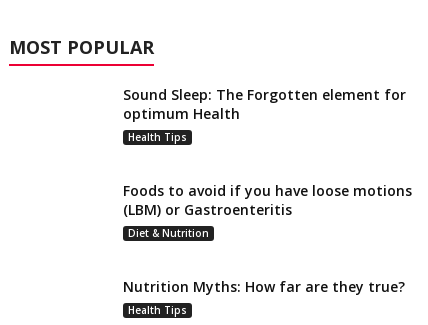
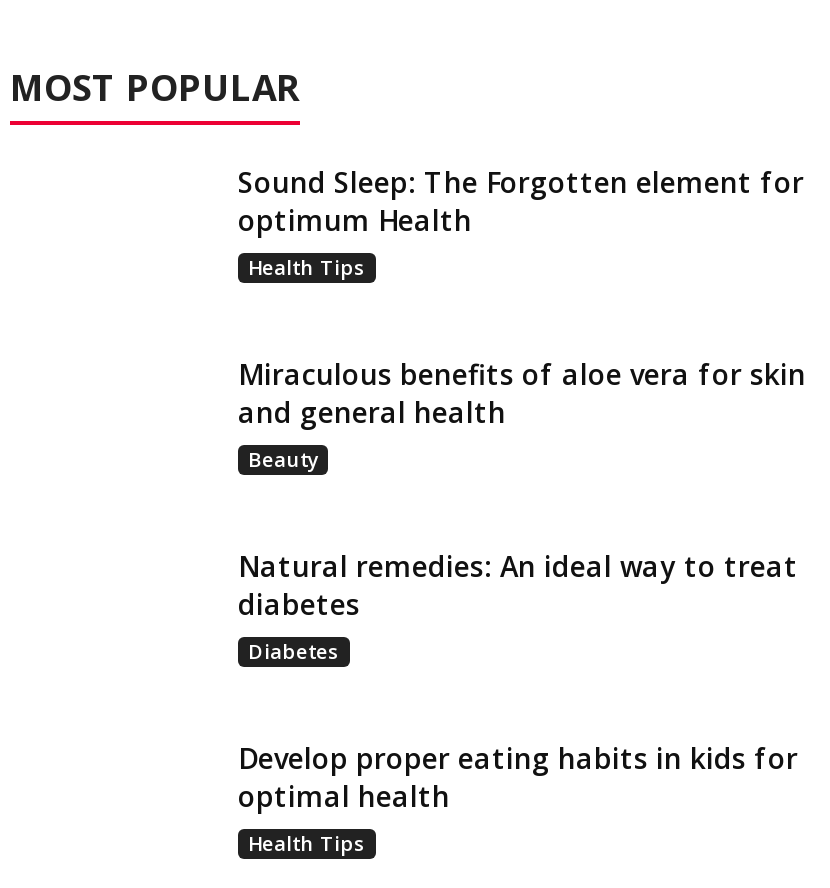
- Foods to avoid if you have loose motions
- (LBM) or Gastroenteritis
- Diet & Nutrition
- Nutrition Myths: How far are they true?
+ Miraculous benefits of aloe vera for skin
+ and general health
+ Beauty
+ Natural remedies: An ideal way to treat
+ diabetes
+ Diabetes
+ Develop proper eating habits in kids for
+ optimal health
